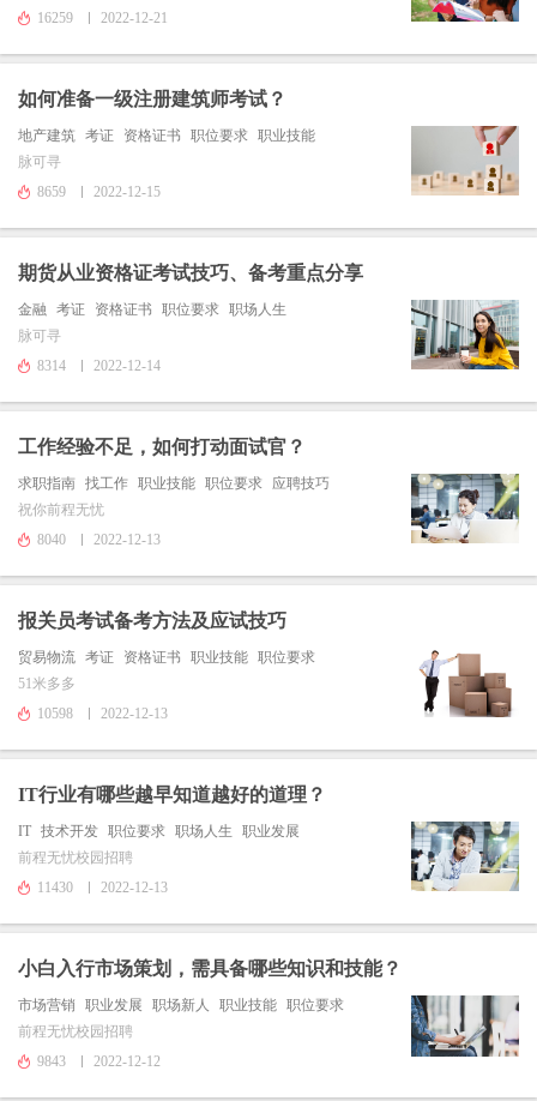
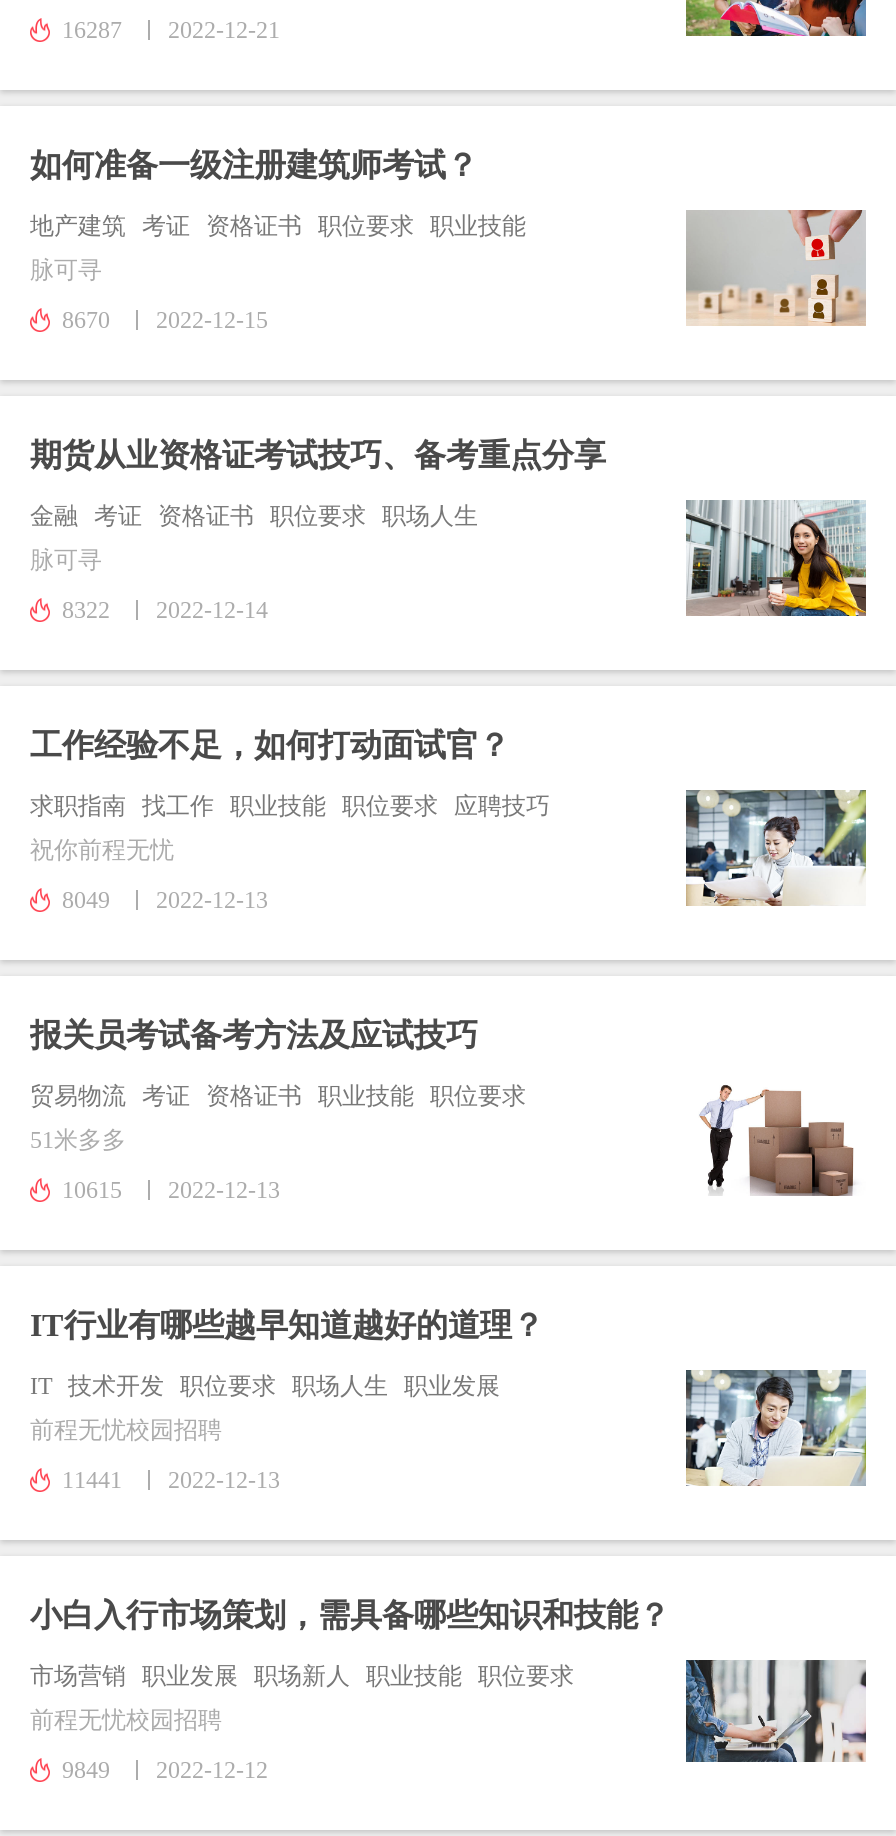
- 16259 2022-12-21
+ 16287 2022-12-21

- 8659 2022-12-15
+ 8670 2022-12-15

- 8314 2022-12-14
+ 8322 2022-12-14

- 8040 2022-12-13
+ 8049 2022-12-13

- 10598 2022-12-13
+ 10615 2022-12-13

- 11430 2022-12-13
+ 11441 2022-12-13

- 9843 2022-12-12
+ 9849 2022-12-12
